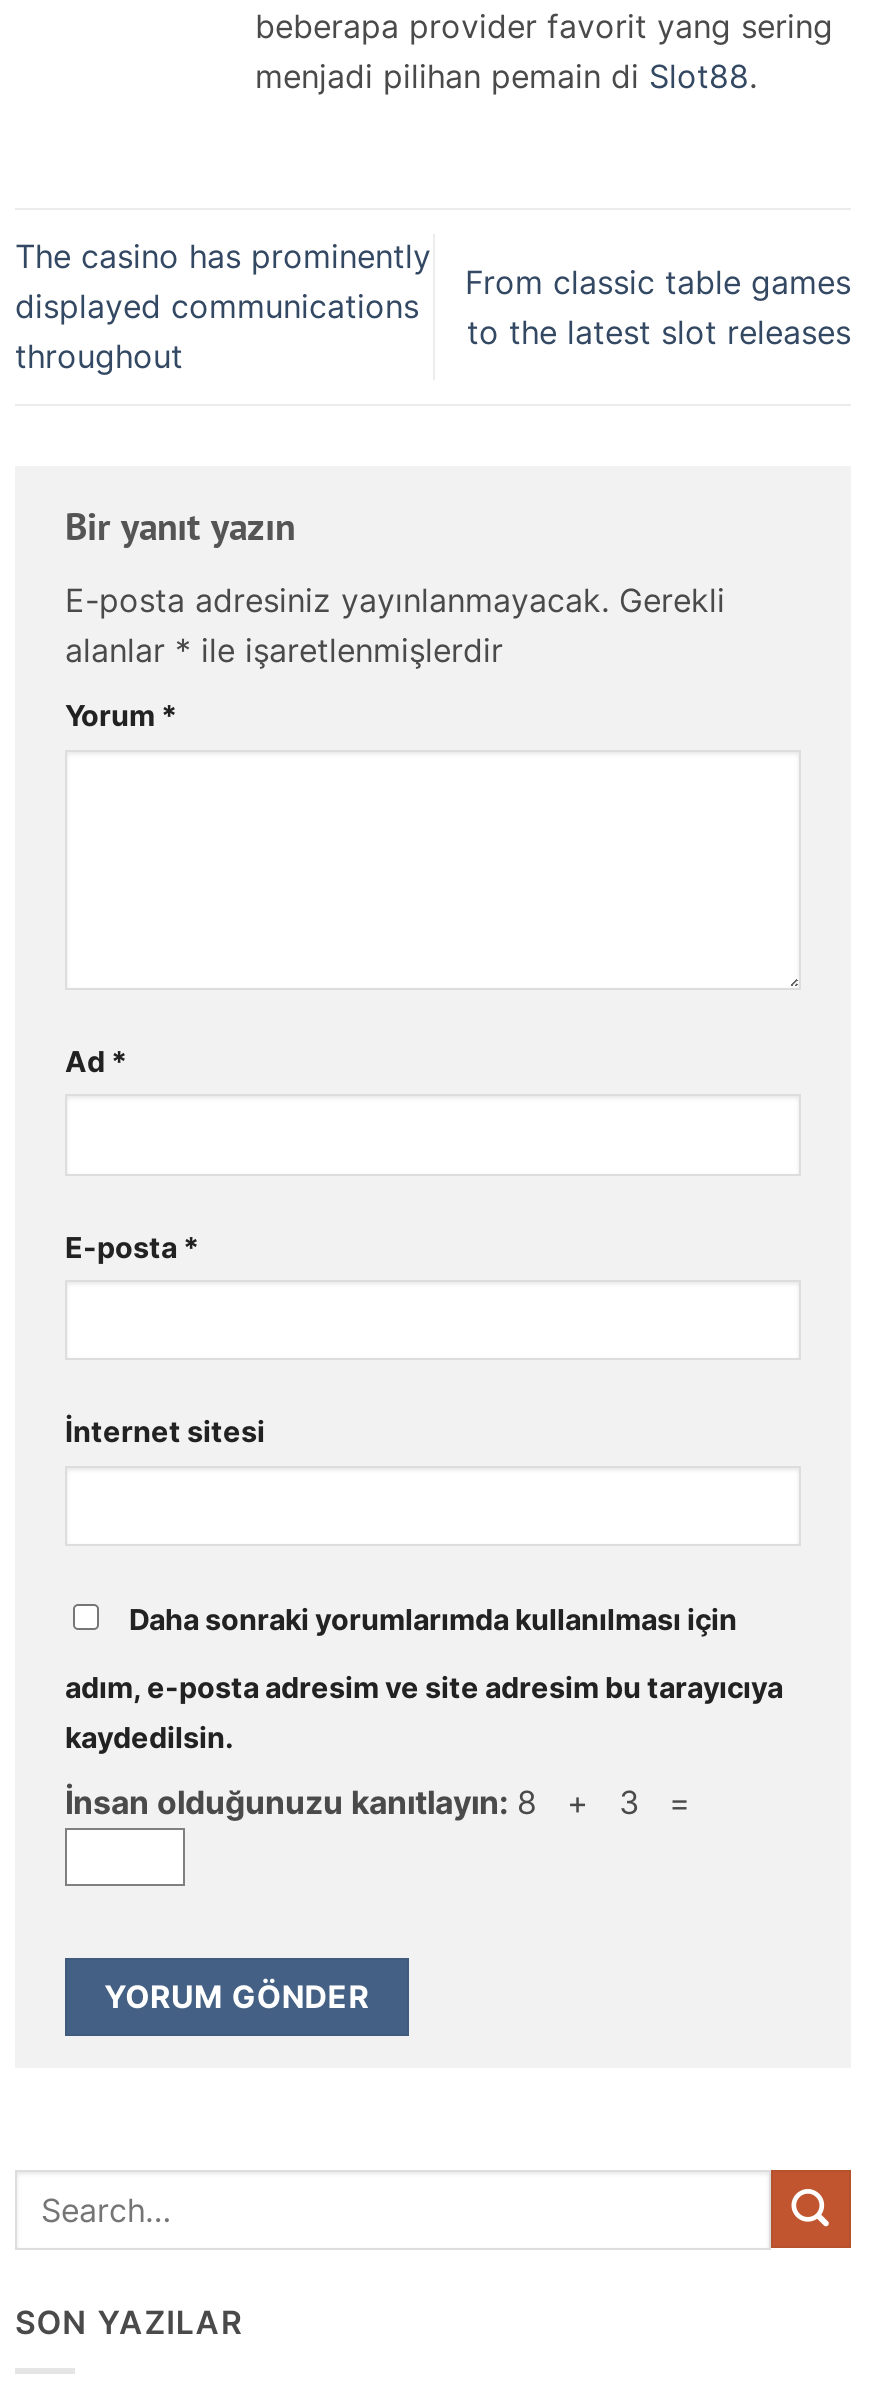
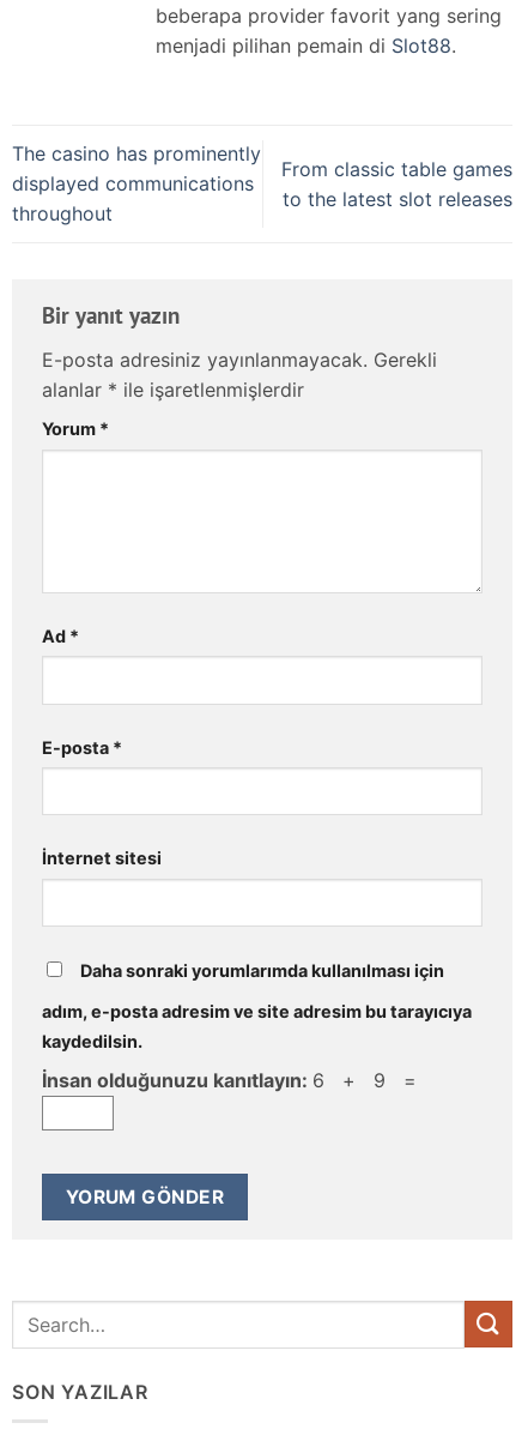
- İnsan olduğunuzu kanıtlayın: 8 + 3 =
+ İnsan olduğunuzu kanıtlayın: 6 + 9 =
